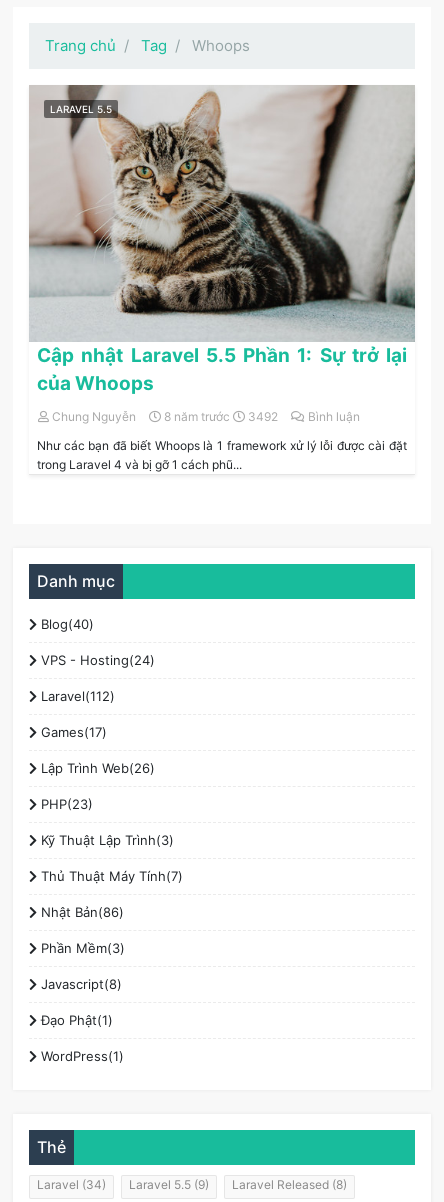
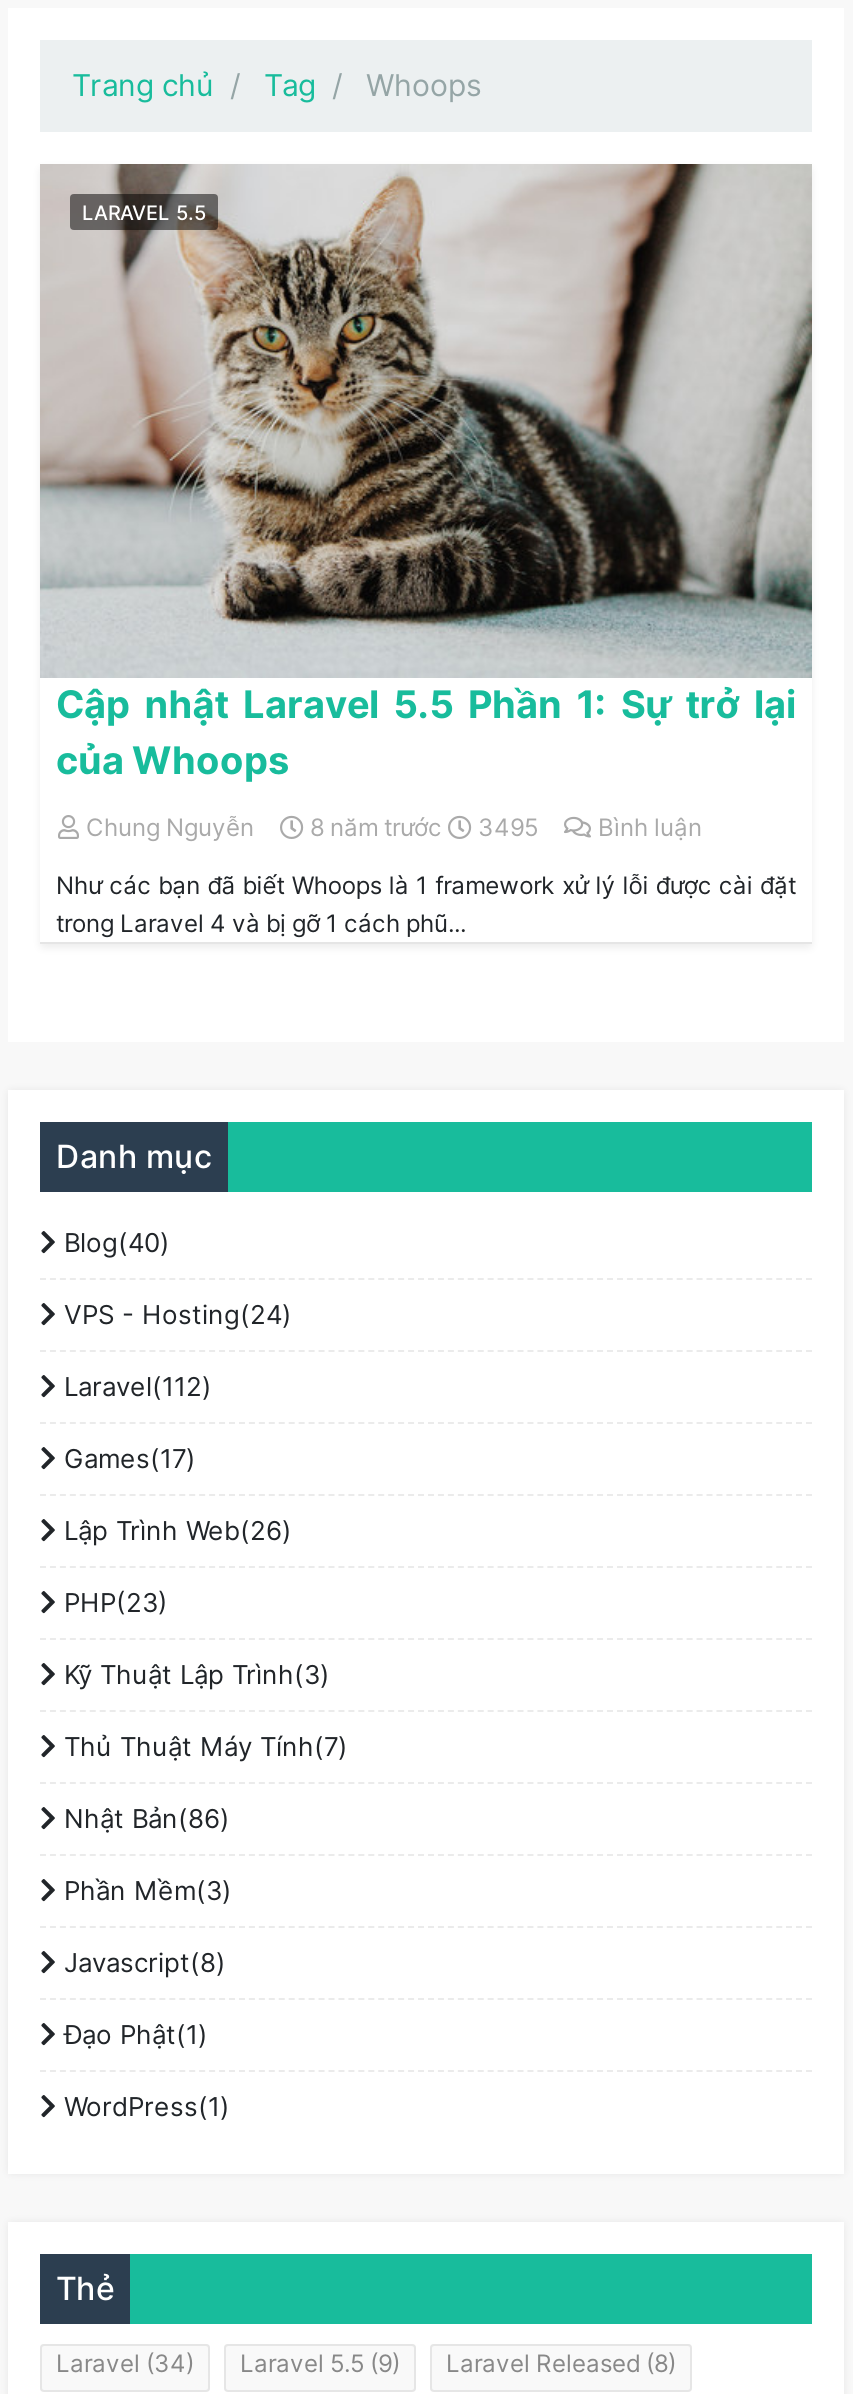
- Chung Nguyễn 8 năm trước 3492 Bình luận
+ Chung Nguyễn 8 năm trước 3495 Bình luận
